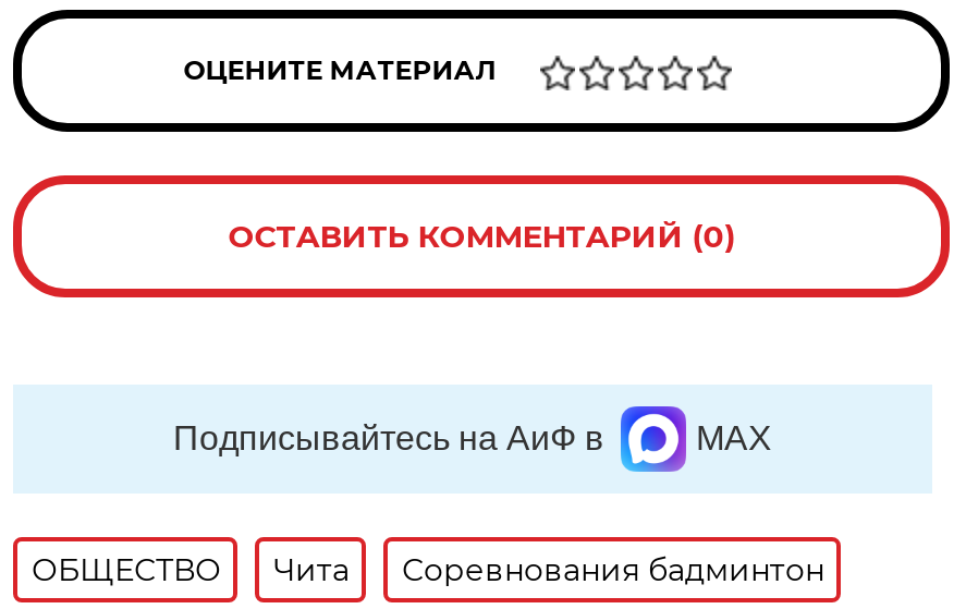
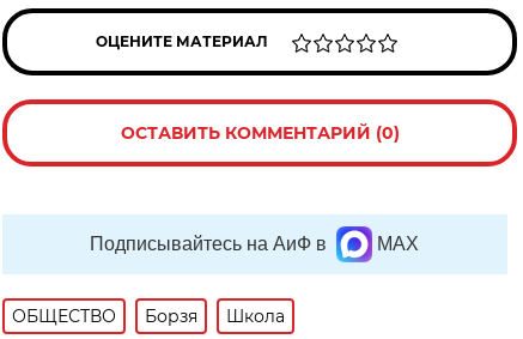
- Чита
- Соревнования бадминтон
+ Борзя
+ Школа
